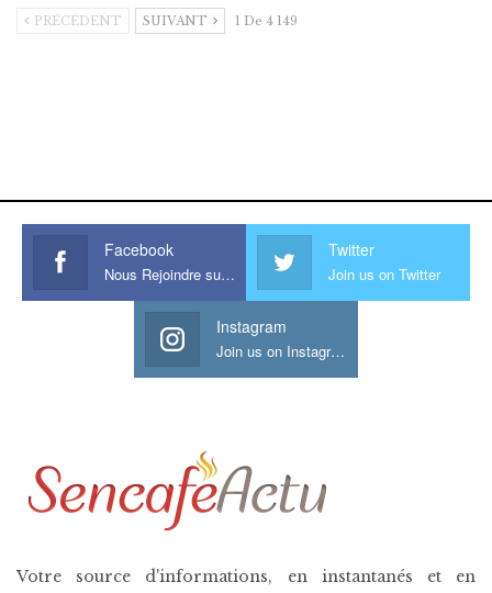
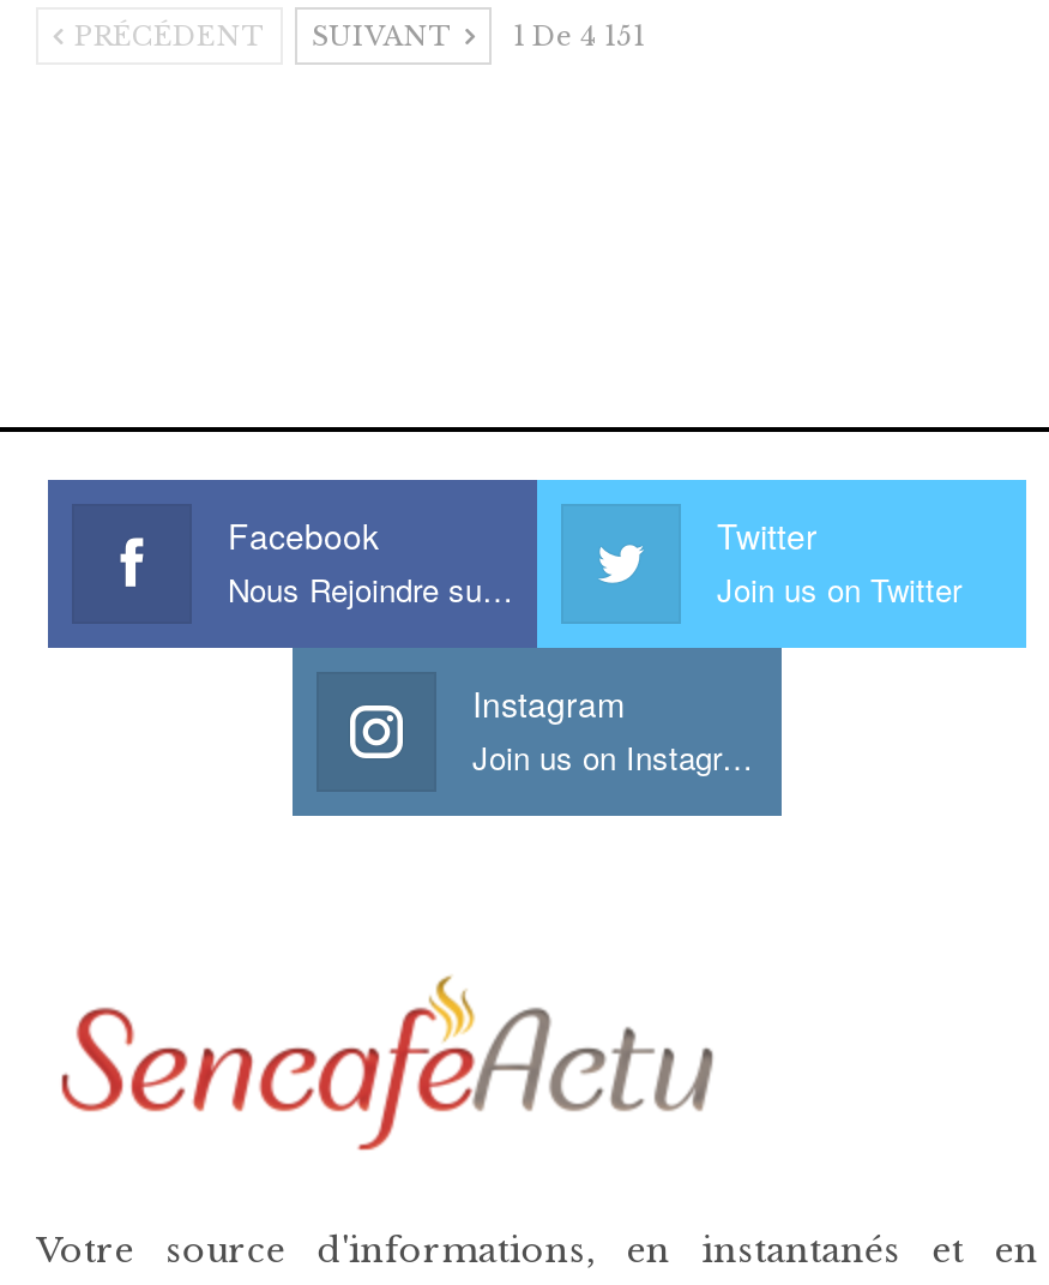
- PRÉCÉDENT SUIVANT 1 De 4 149
+ PRÉCÉDENT SUIVANT 1 De 4 151
